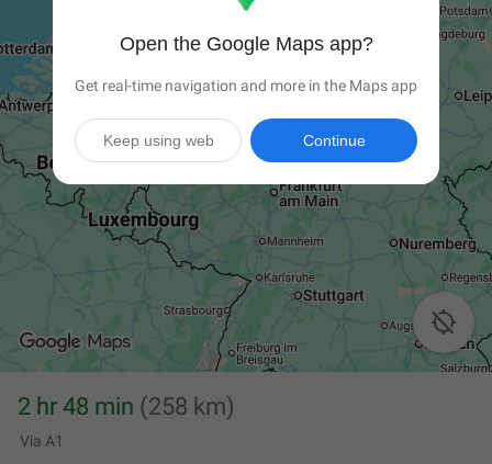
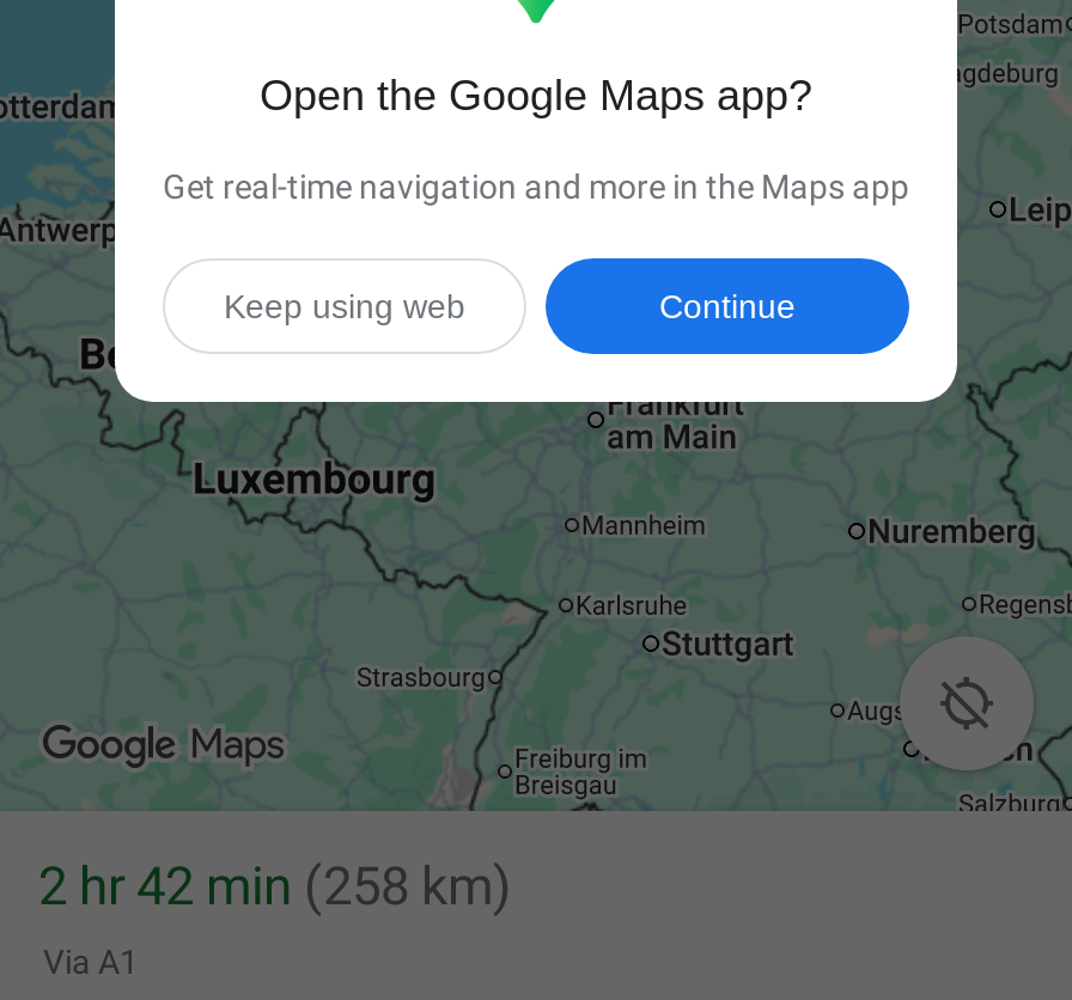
- 2 hr 48 min (258 km)
+ 2 hr 42 min (258 km)
